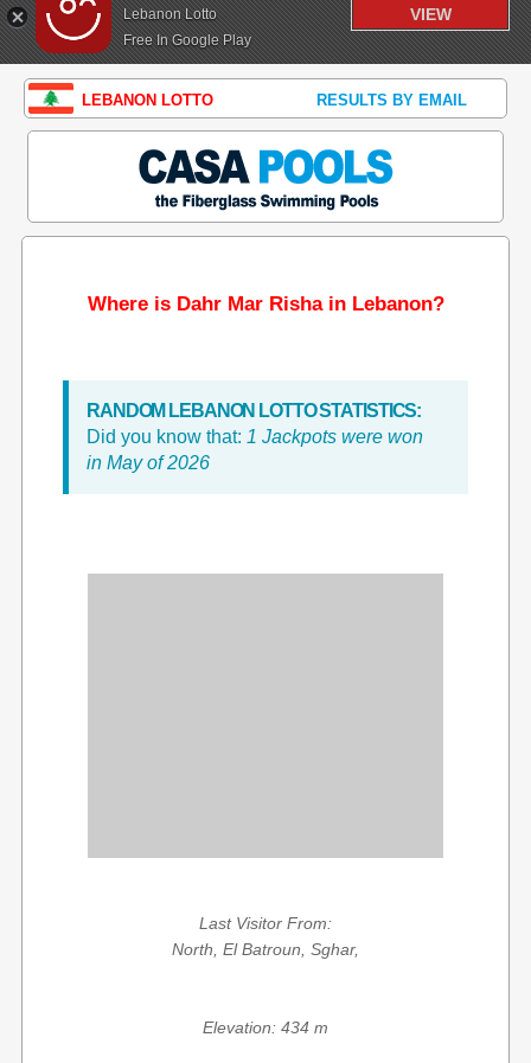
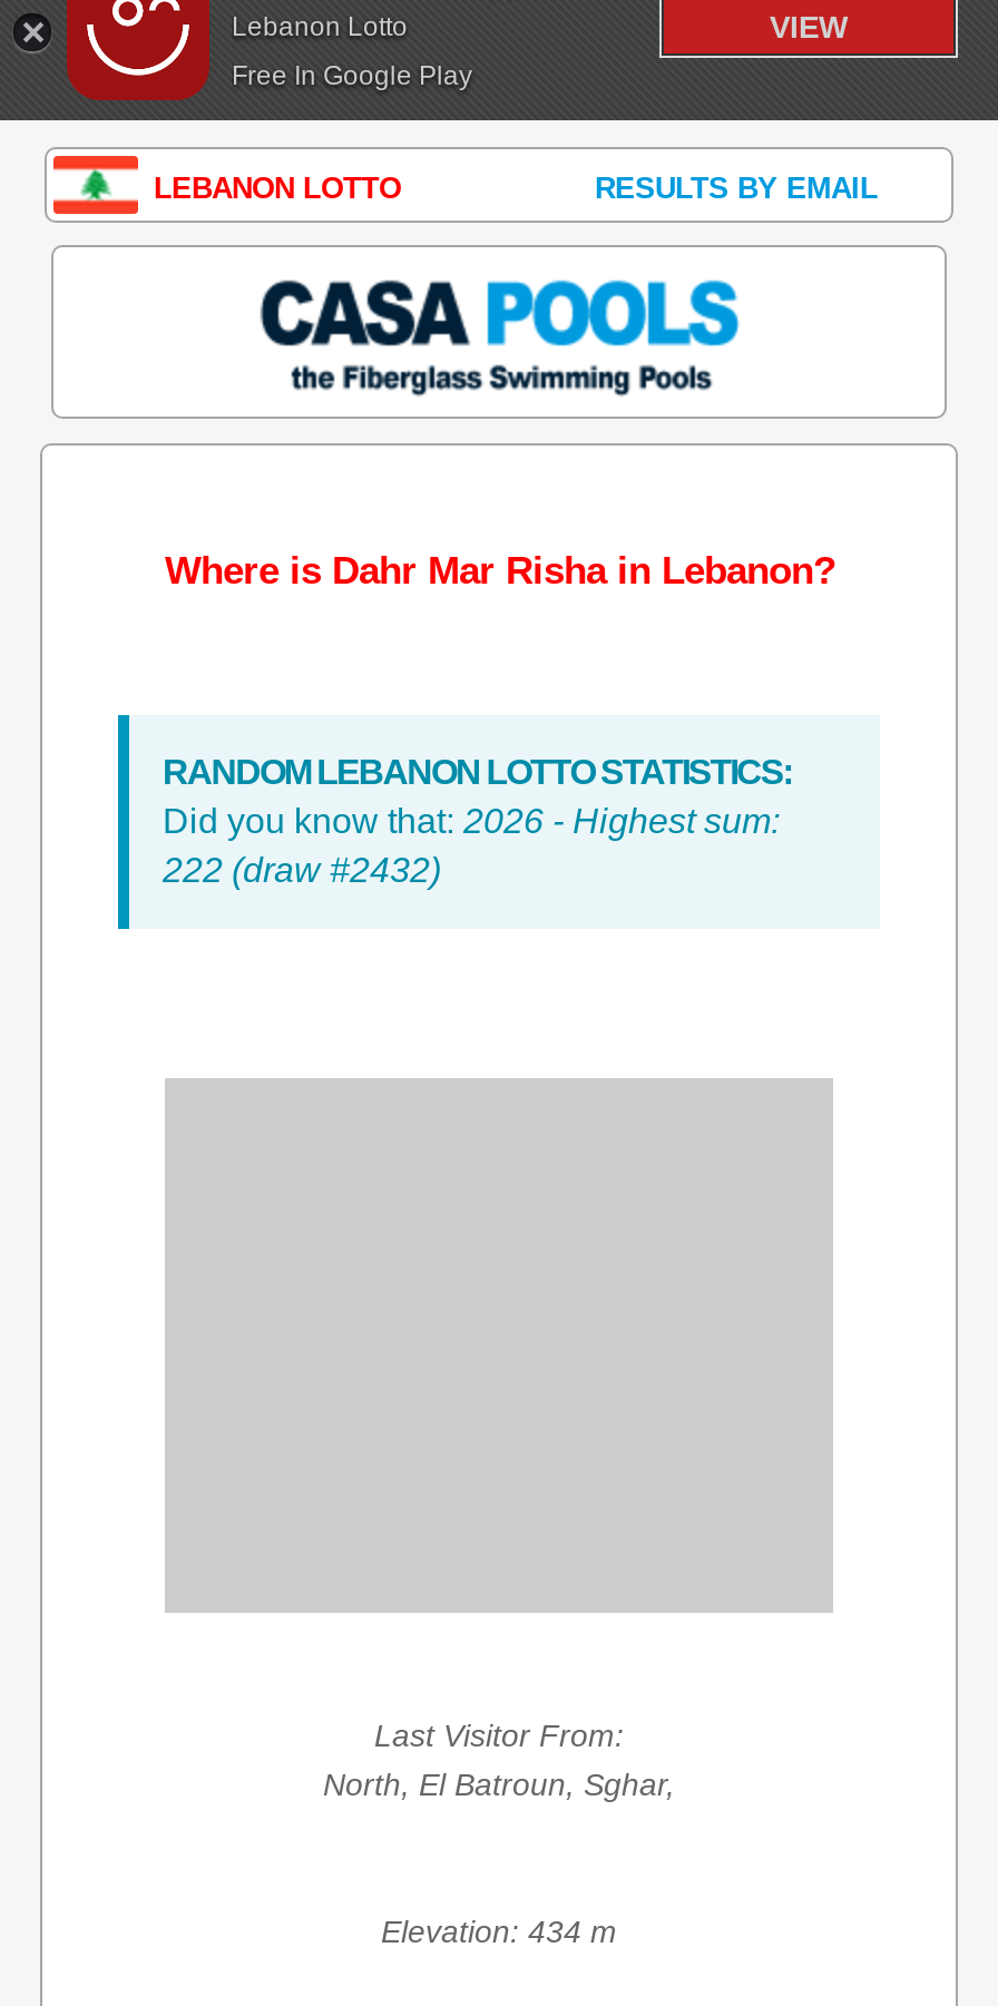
- Did you know that: 1 Jackpots were won
- in May of 2026
+ Did you know that: 2026 - Highest sum:
+ 222 (draw #2432)
